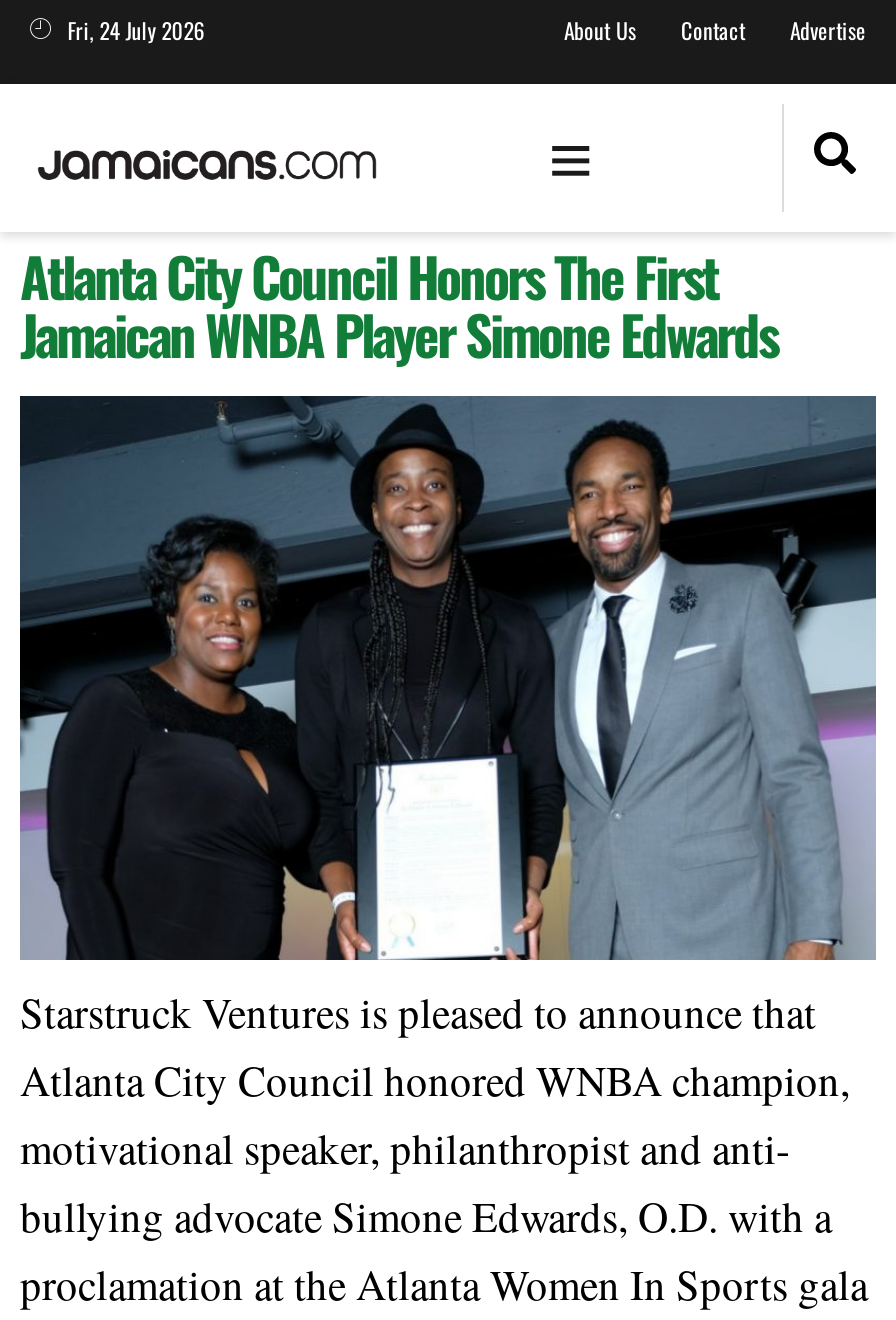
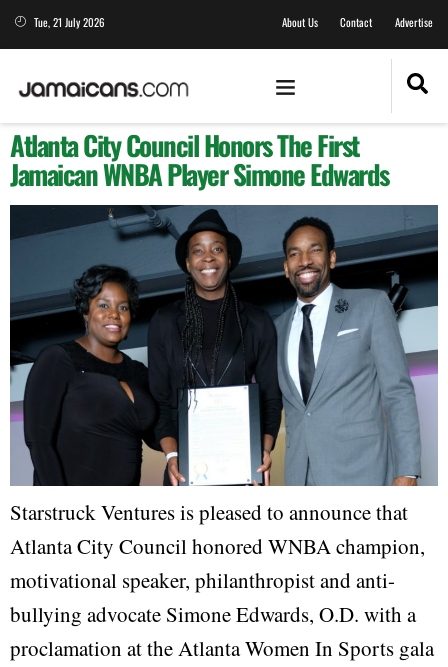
- Fri, 24 July 2026
+ Tue, 21 July 2026
